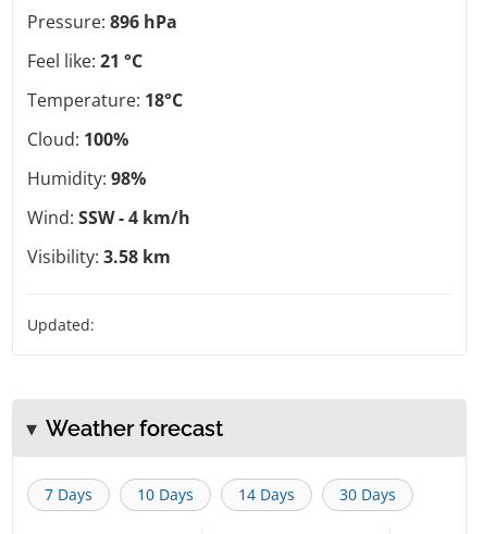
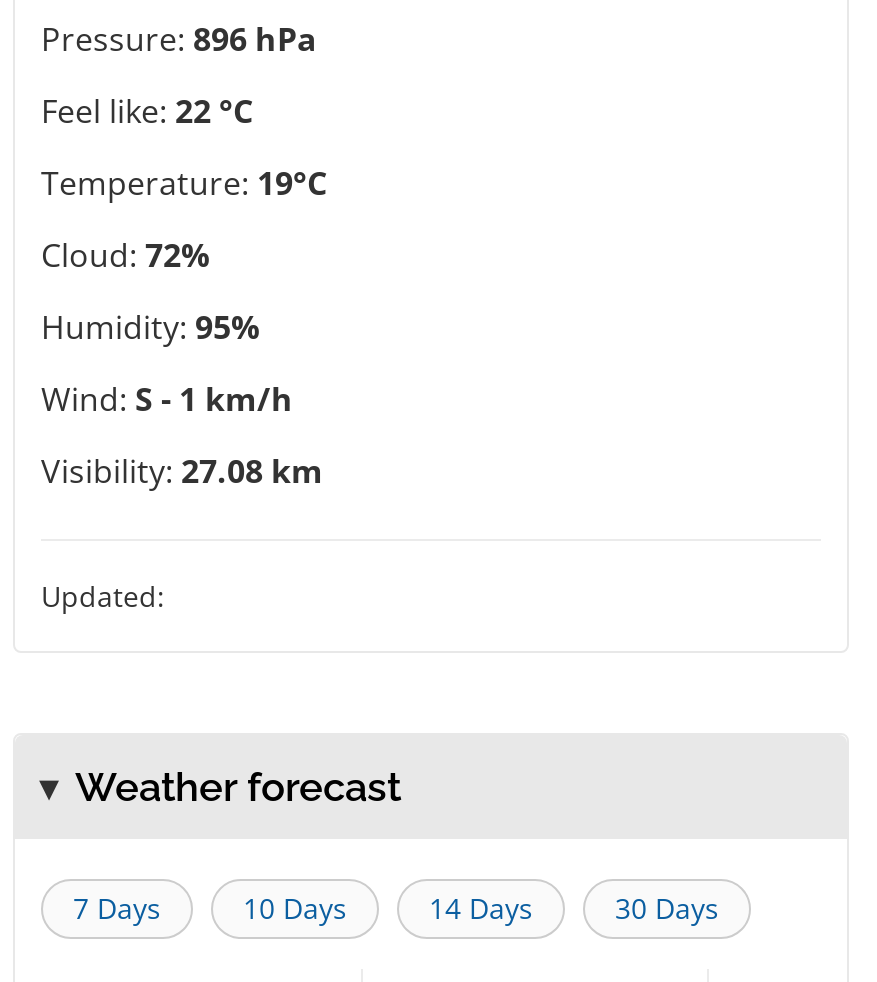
- Feel like: 21 °C
+ Feel like: 22 °C

- Temperature: 18°C
+ Temperature: 19°C

- Cloud: 100%
+ Cloud: 72%

- Humidity: 98%
+ Humidity: 95%

- Wind: SSW - 4 km/h
+ Wind: S - 1 km/h

- Visibility: 3.58 km
+ Visibility: 27.08 km
